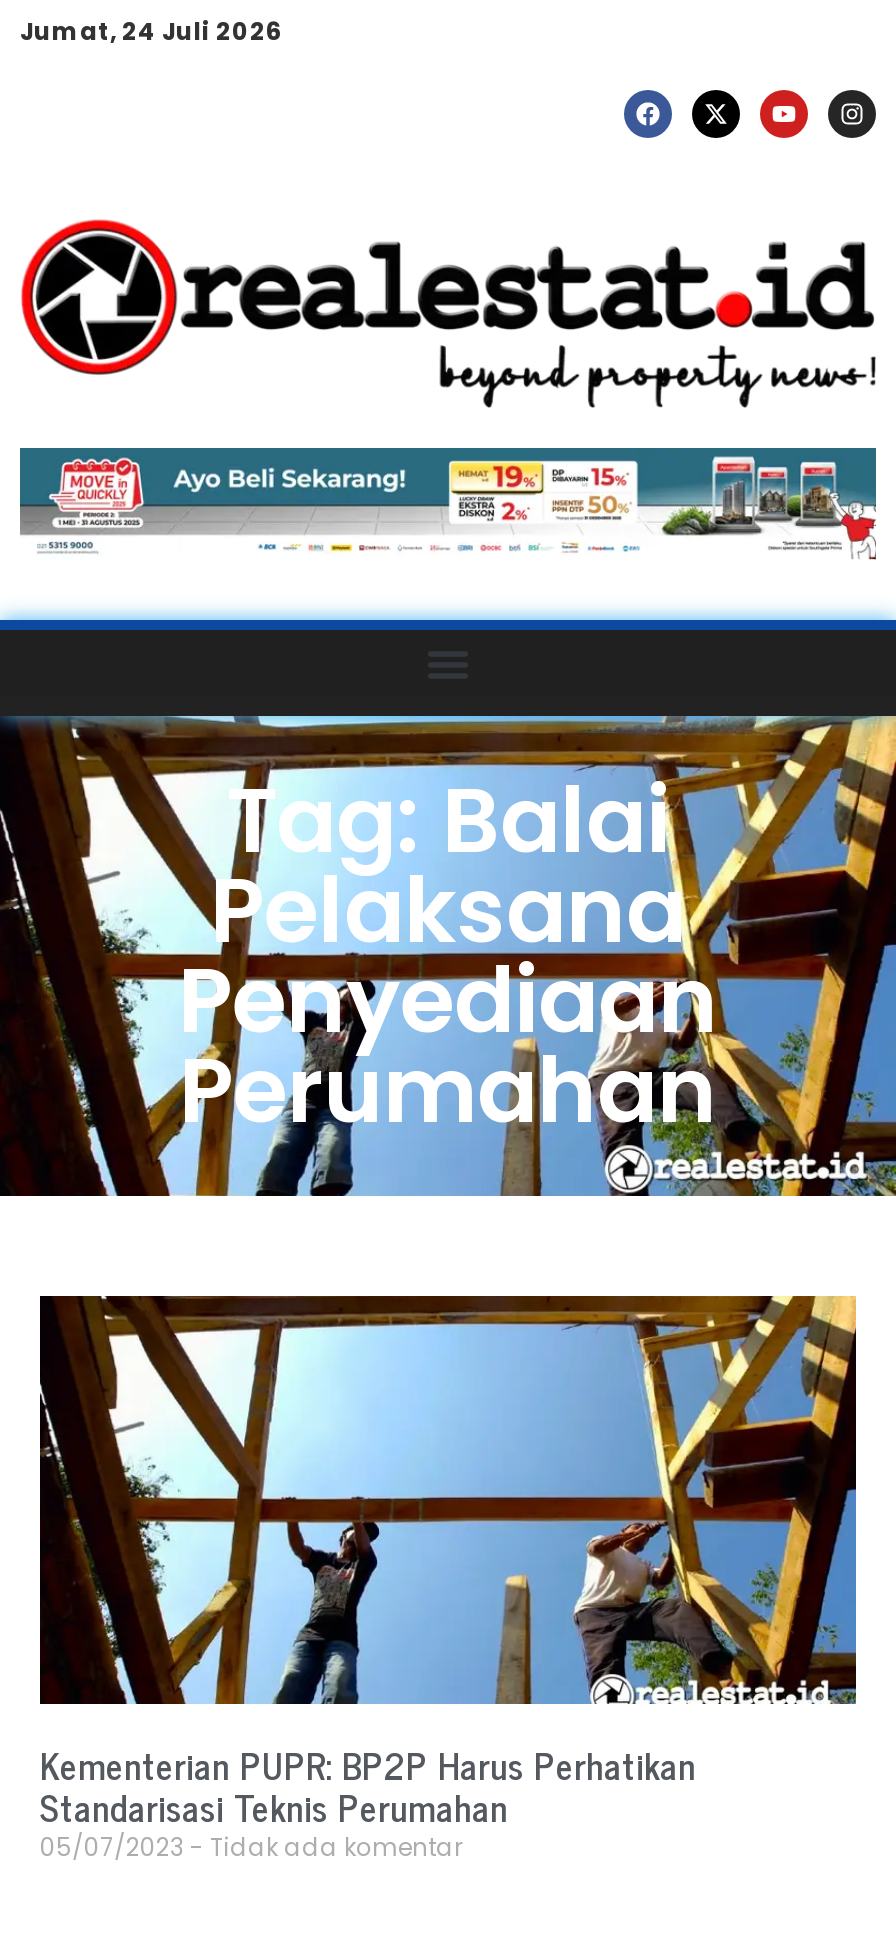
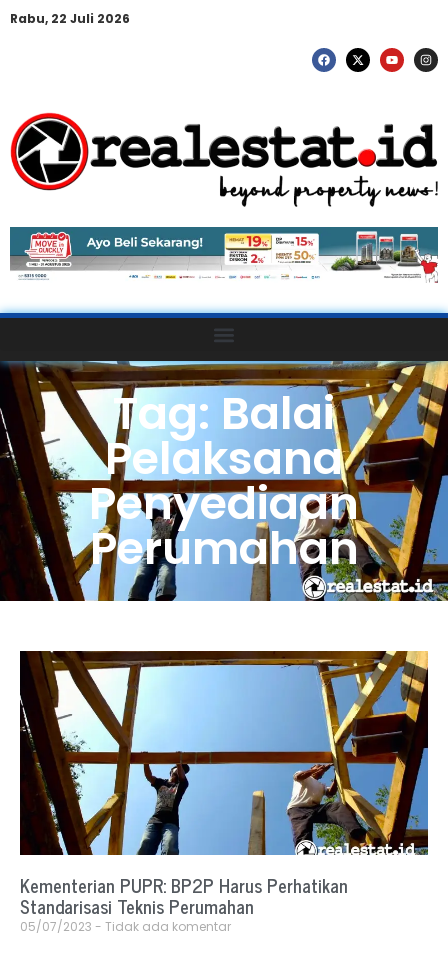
- Jumat, 24 Juli 2026
+ Rabu, 22 Juli 2026
